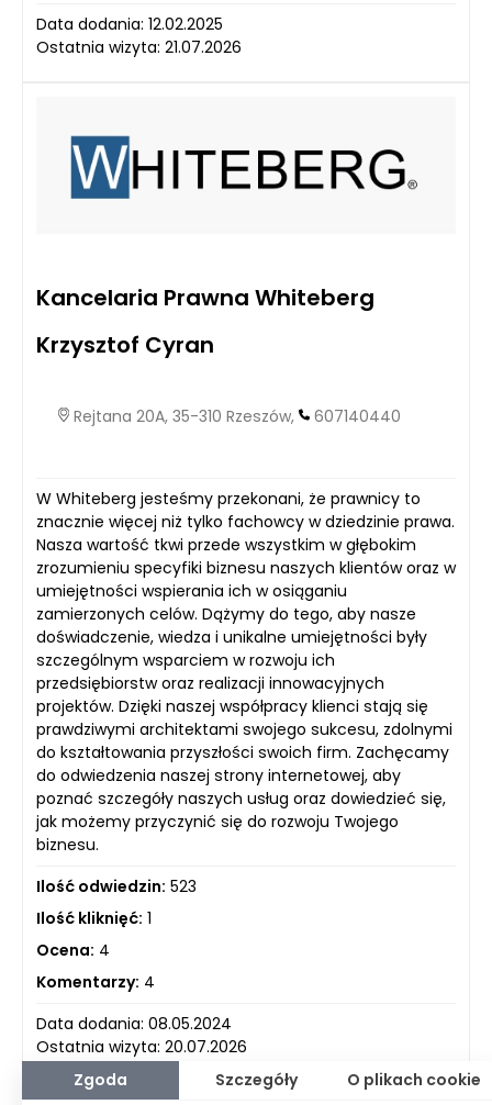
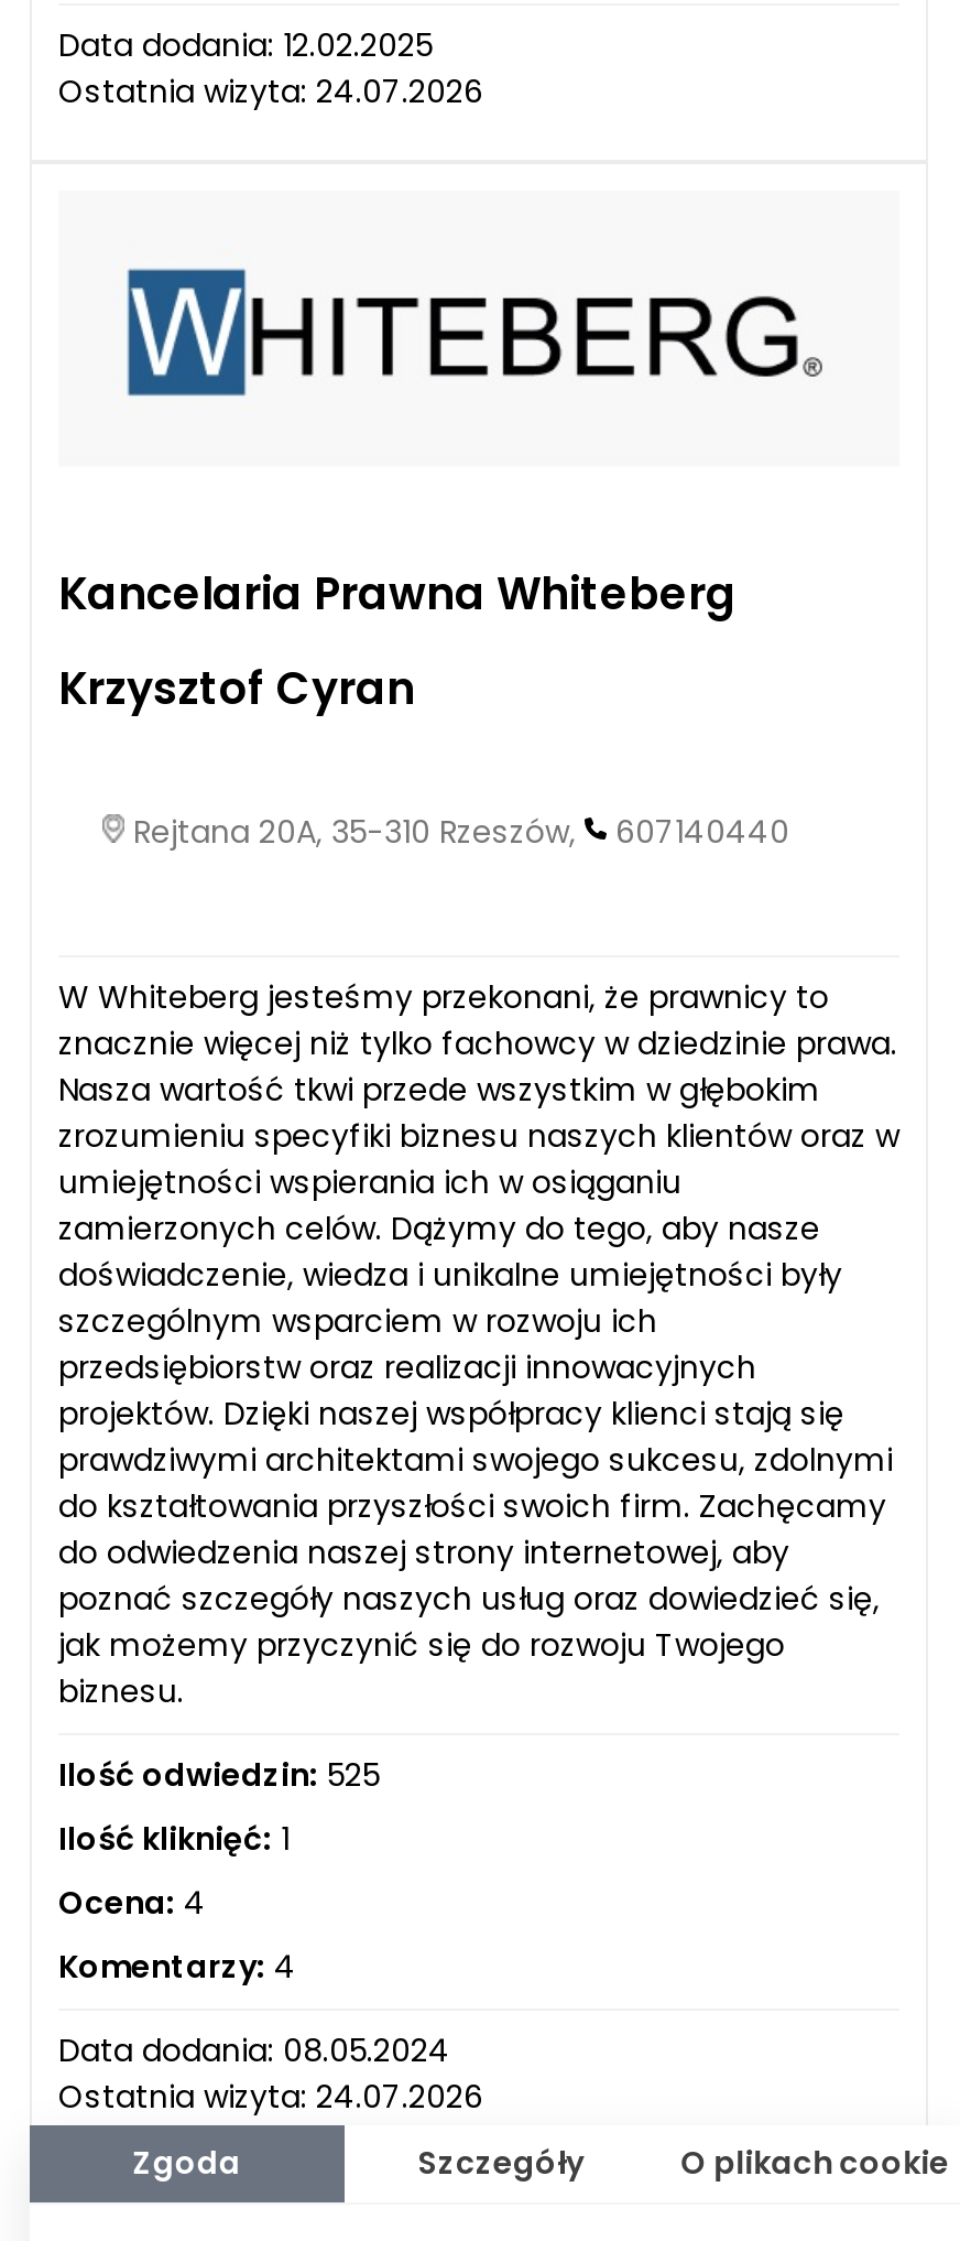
- Ostatnia wizyta: 21.07.2026
+ Ostatnia wizyta: 24.07.2026

- Ilość odwiedzin: 523
+ Ilość odwiedzin: 525

- Ostatnia wizyta: 20.07.2026
+ Ostatnia wizyta: 24.07.2026
